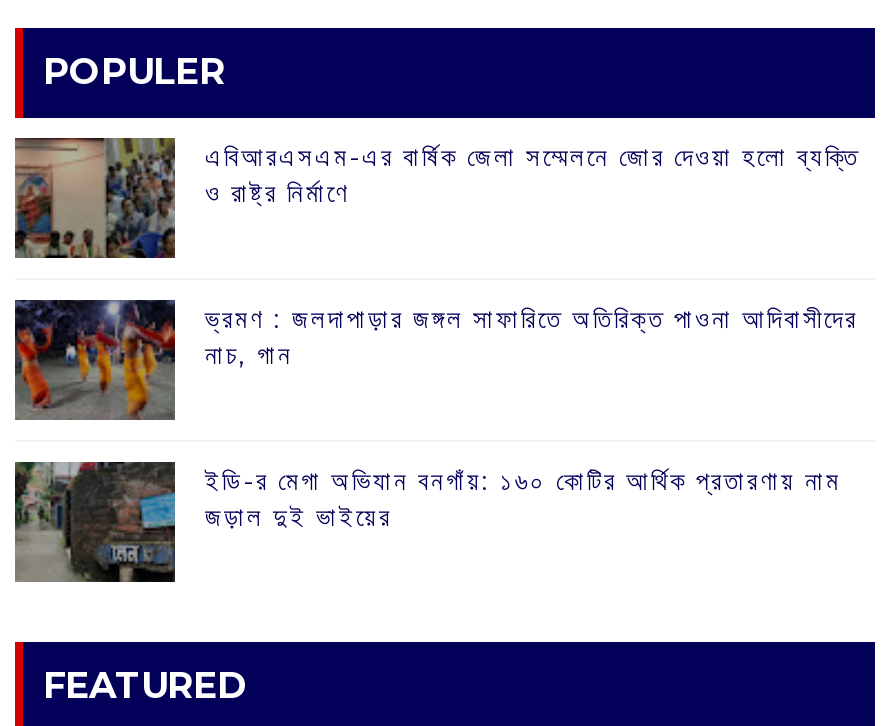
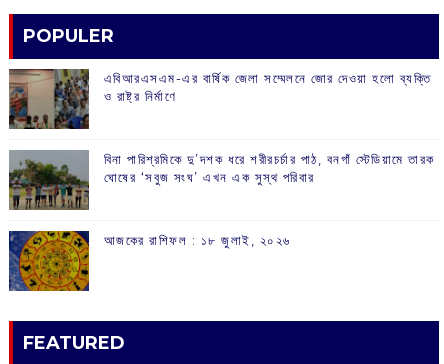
- [image]
- ‌ভ্রমণ : জলদাপাড়ার জঙ্গল সাফারিতে অতিরিক্ত পাওনা আদিবাসীদের
- নাচ, গান
+ [image]
+ বিনা পারিশ্রমিকে দু’দশক ধরে শরীরচর্চার পাঠ, বনগাঁ স্টেডিয়ামে তারক
+ ঘোষের ‘সবুজ সংঘ’ এখন এক সুস্থ পরিবার

- [image]
- ইডি-র মেগা অভিযান বনগাঁয়: ১৬০ কোটির আর্থিক প্রতারণায় নাম
- জড়াল দুই ভাইয়ের
+ [image]
+ আজকের রাশিফল :‌ ‌‌১৮ জুলাই, ২০২৬
